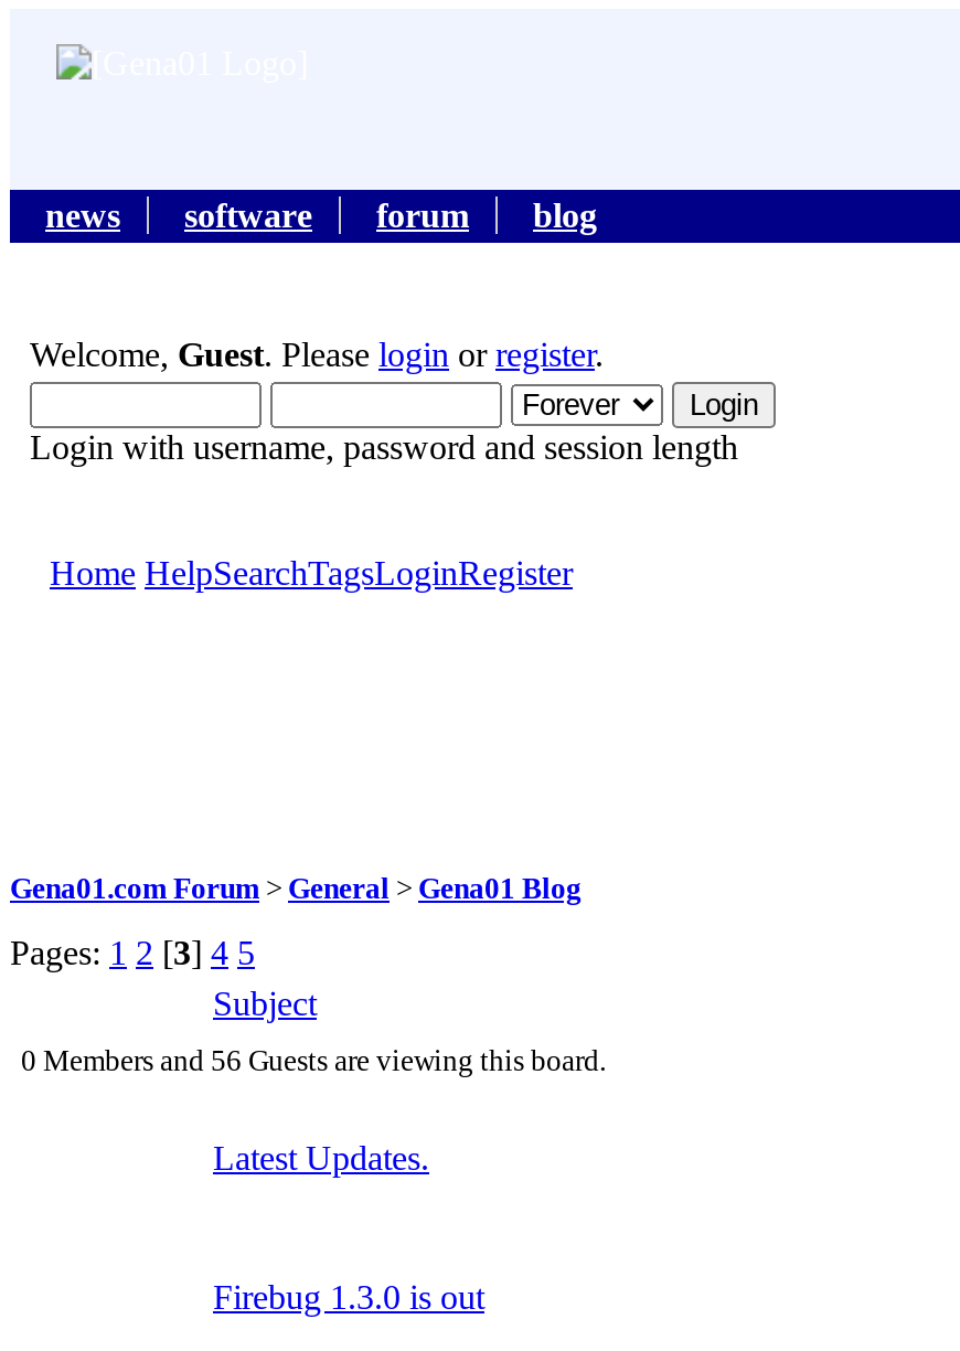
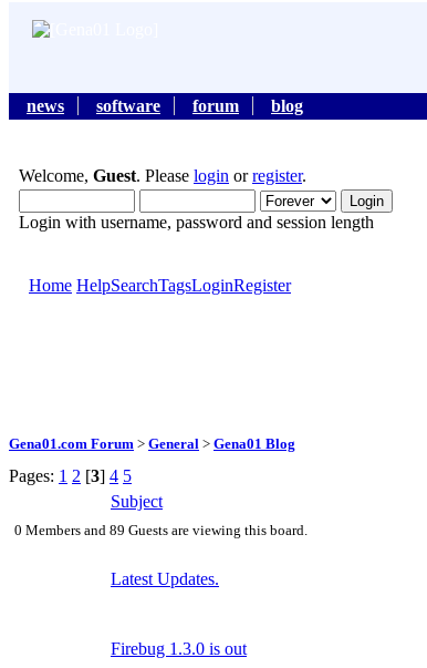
- 0 Members and 56 Guests are viewing this board.
+ 0 Members and 89 Guests are viewing this board.
